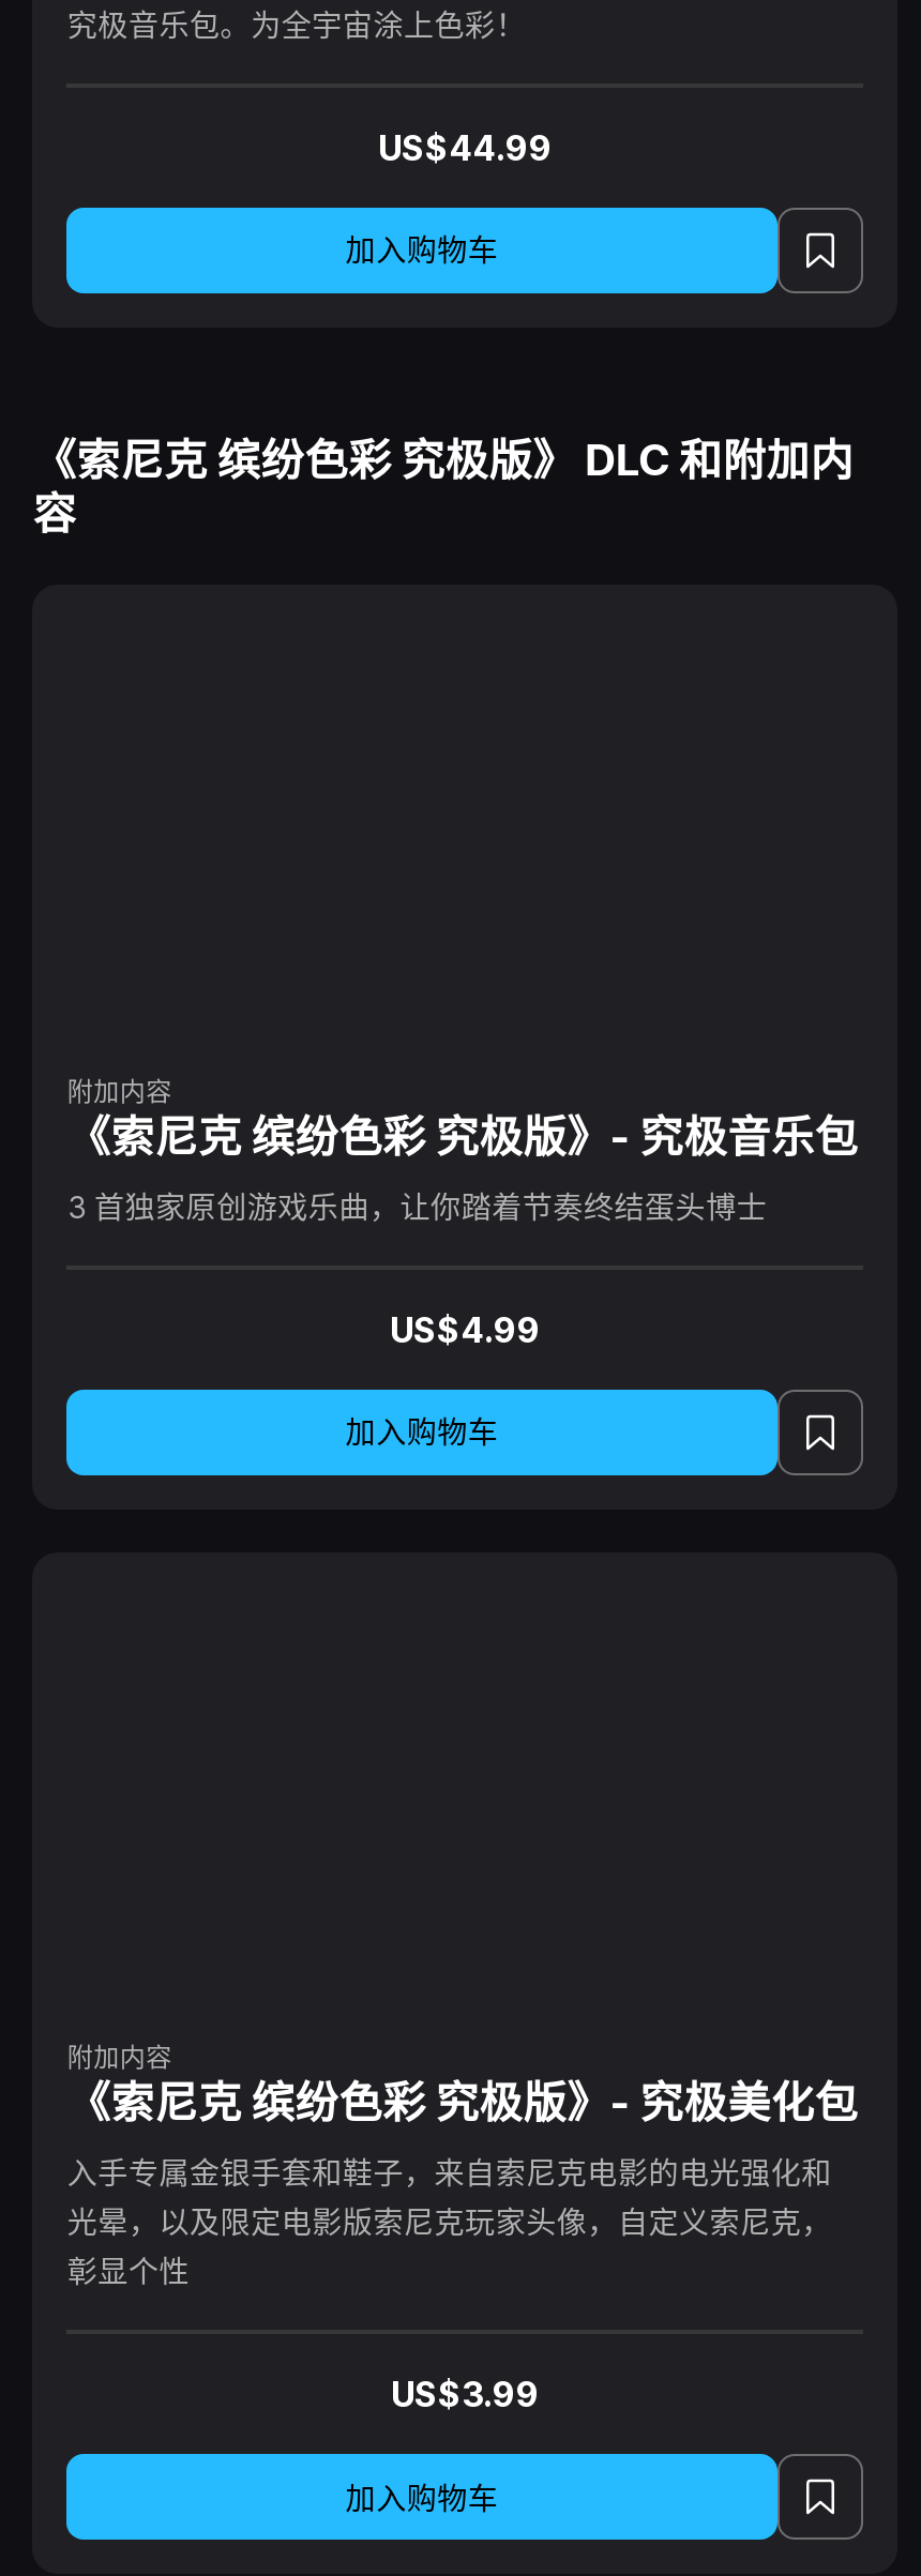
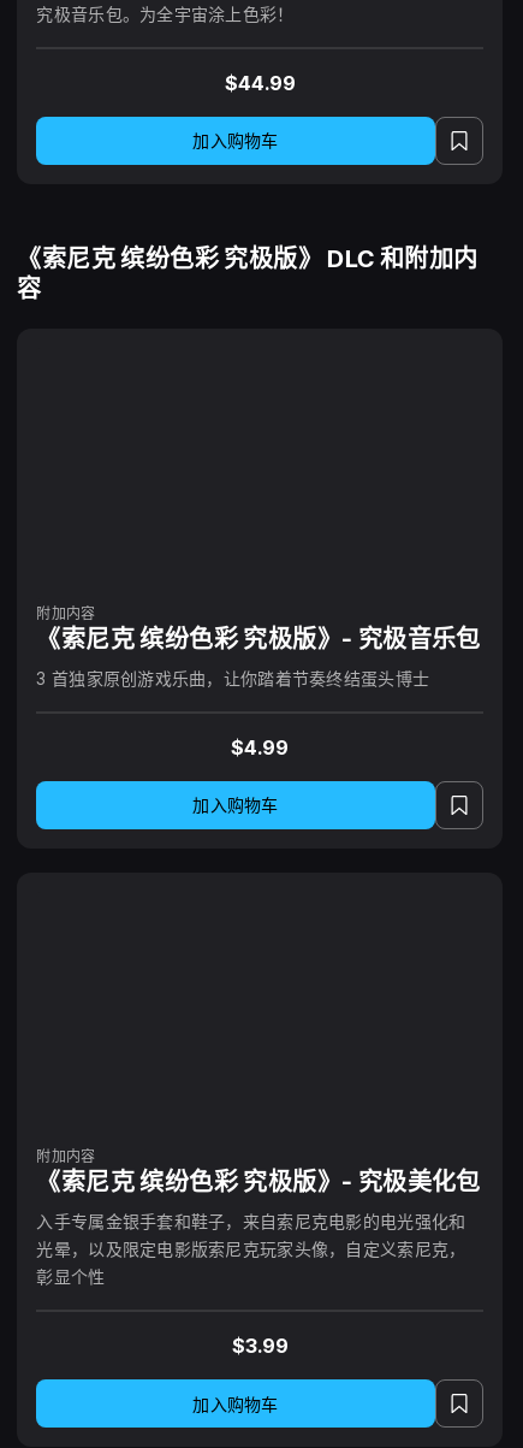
- US$44.99
+ $44.99

- US$4.99
+ $4.99

- US$3.99
+ $3.99
